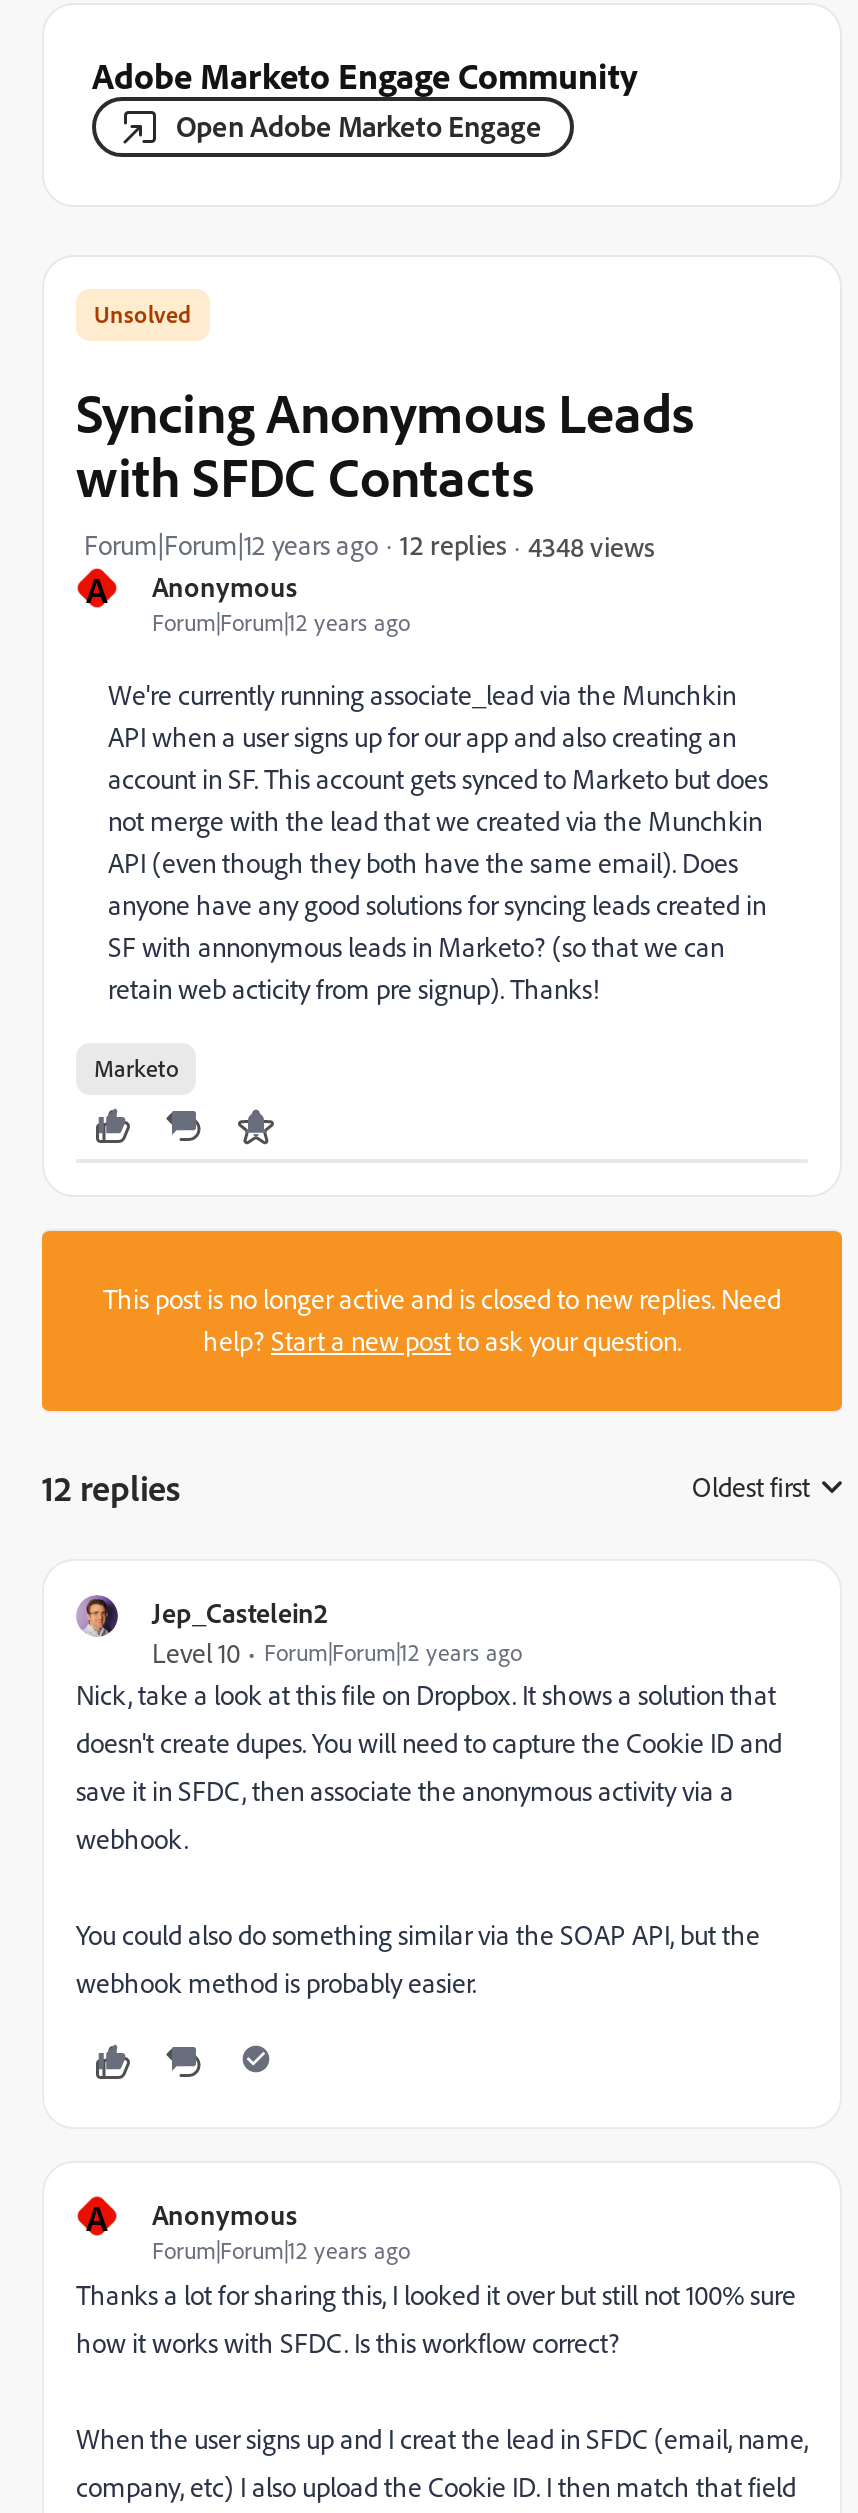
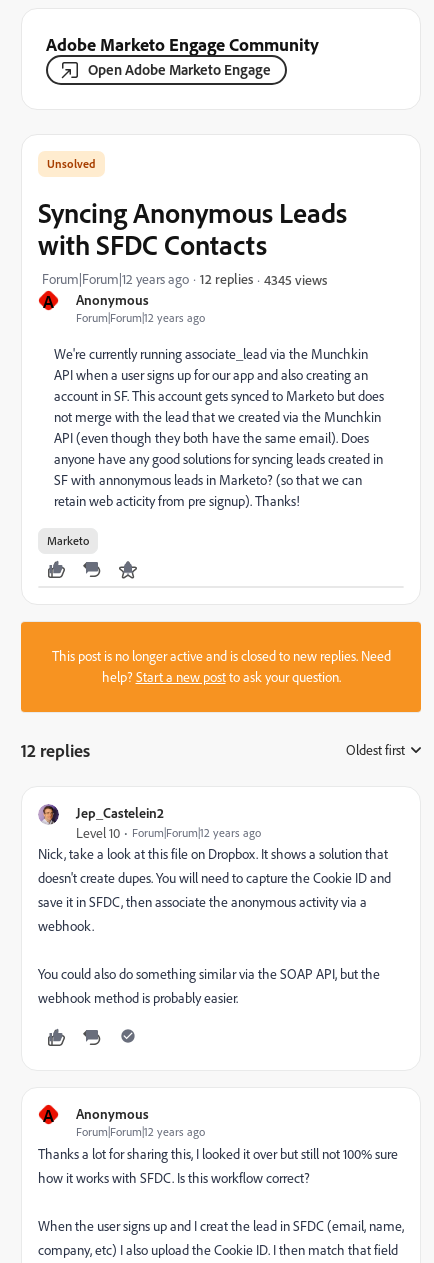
- 4348 views
+ 4345 views
